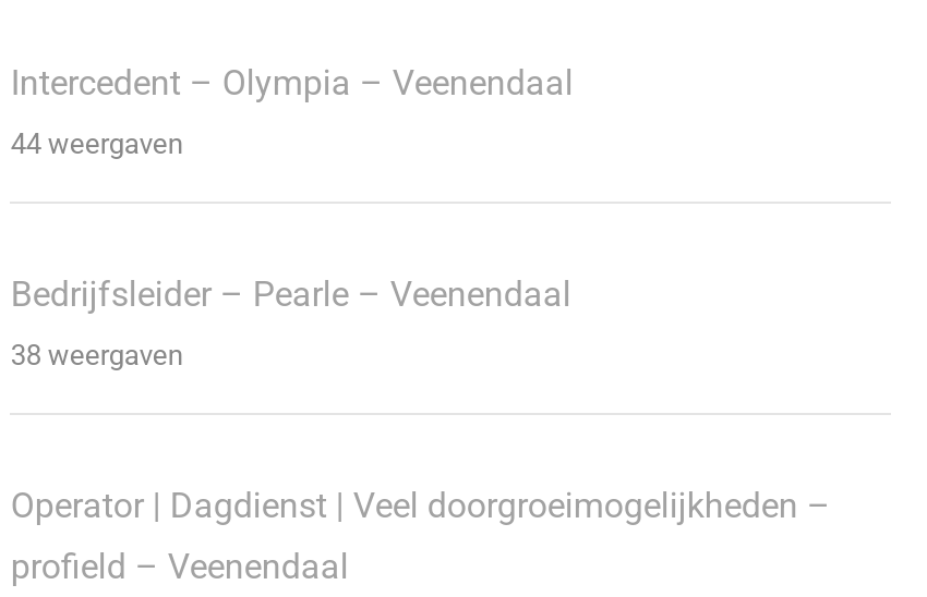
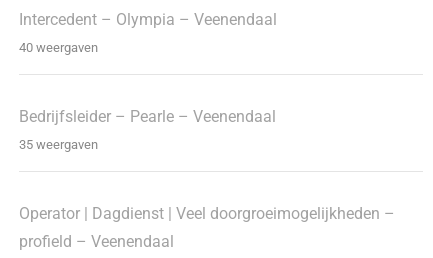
- 44 weergaven
+ 40 weergaven

- 38 weergaven
+ 35 weergaven
